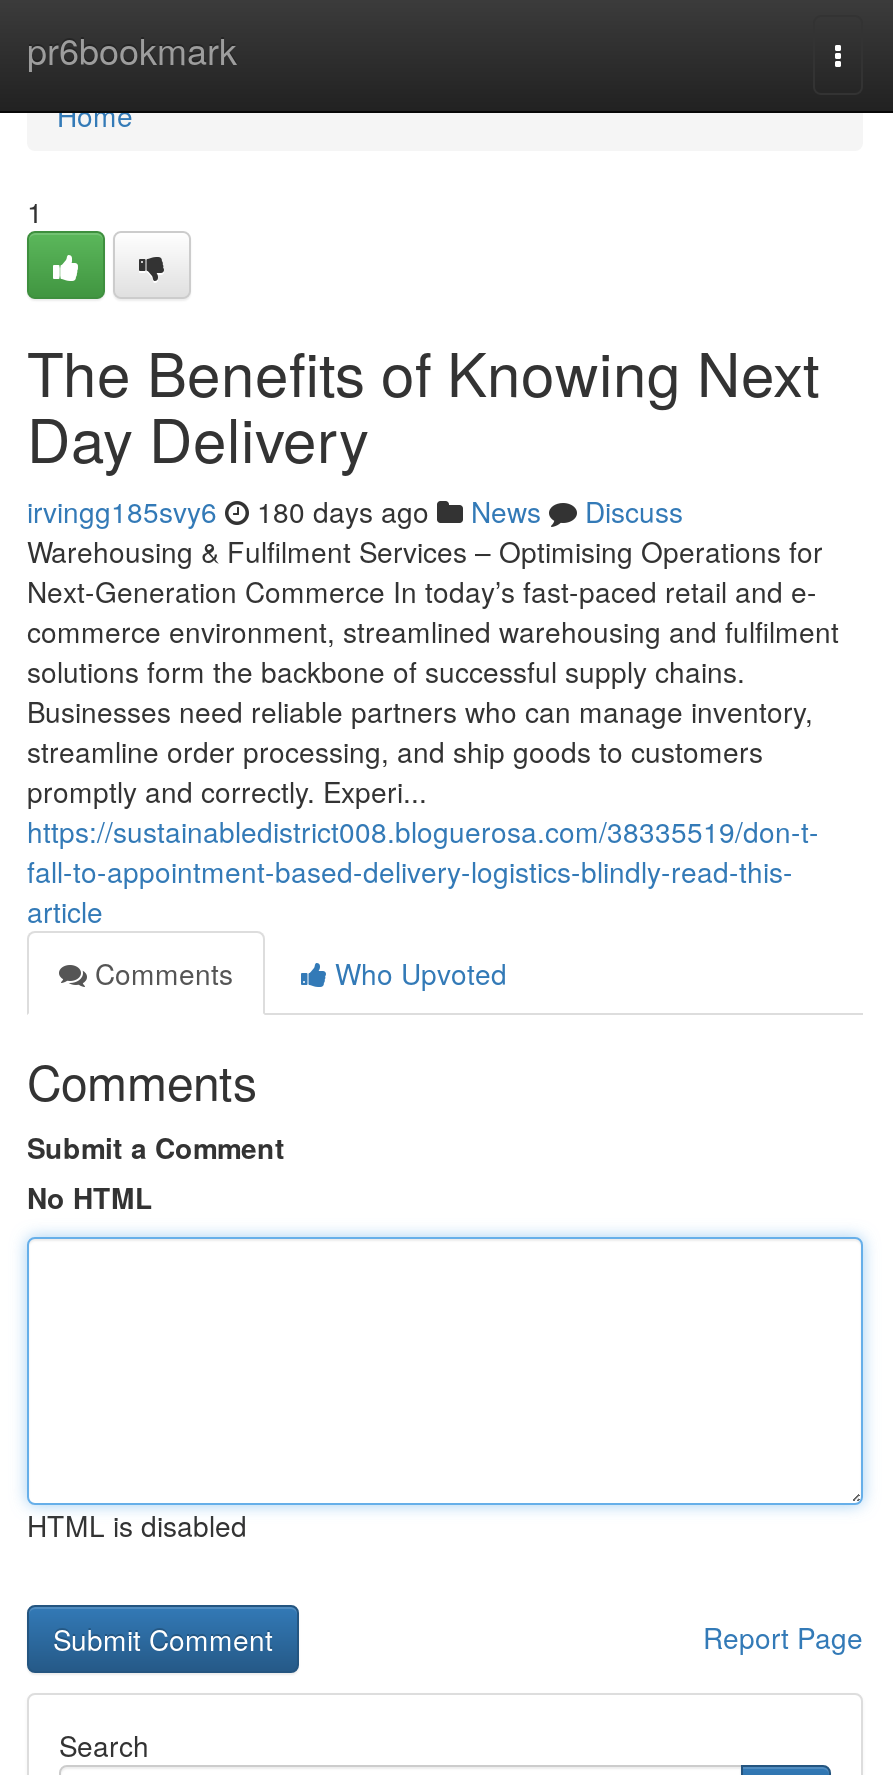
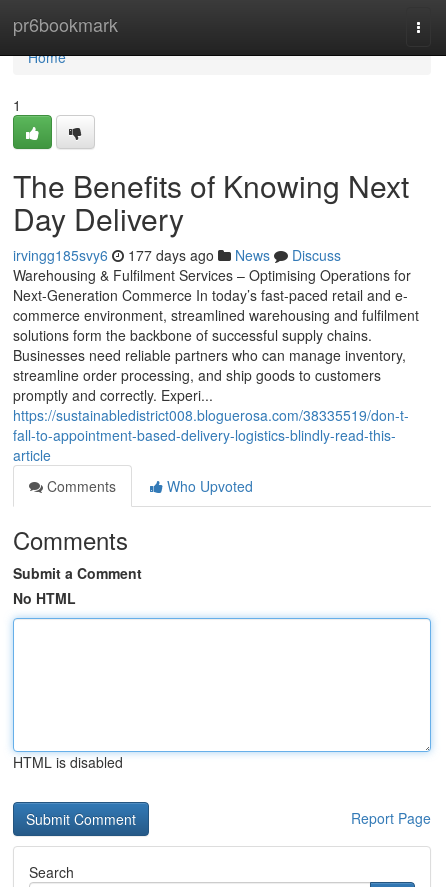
- irvingg185svy6 180 days ago News Discuss
+ irvingg185svy6 177 days ago News Discuss
